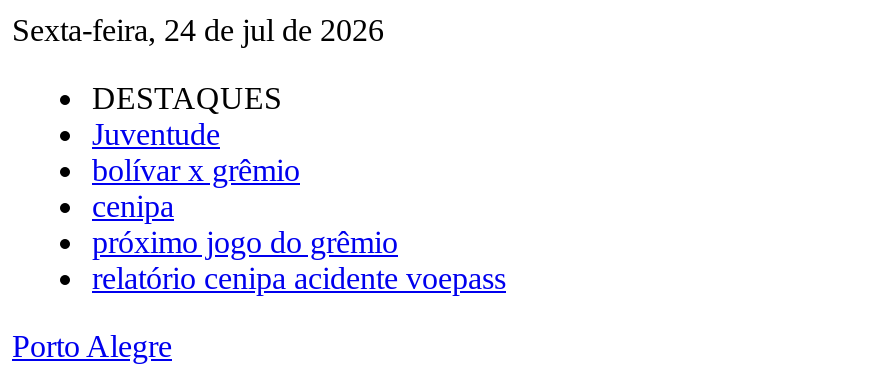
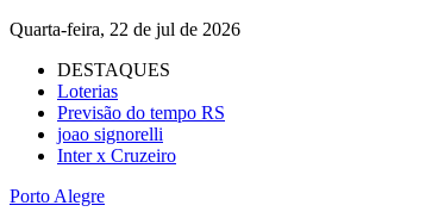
- Sexta-feira, 24 de jul de 2026
+ Quarta-feira, 22 de jul de 2026

- Juventude
- bolívar x grêmio
- cenipa
- próximo jogo do grêmio
- relatório cenipa acidente voepass
+ Loterias
+ Previsão do tempo RS
+ joao signorelli
+ Inter x Cruzeiro
